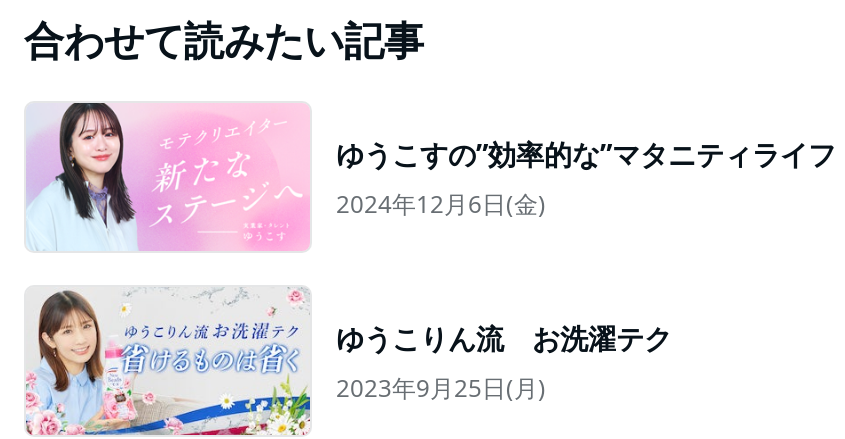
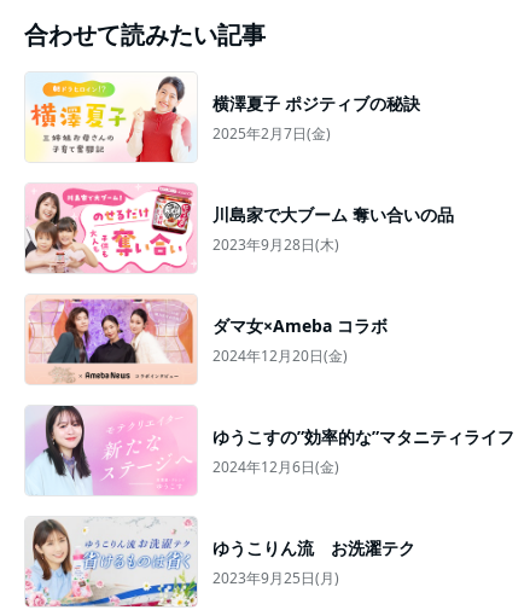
+ [image]
+ 川島家で大ブーム 奪い合いの品
+ 2023年9月28日(木)

+ [image]
+ 横澤夏子 ポジティブの秘訣
+ 2025年2月7日(金)

+ [image]
+ ダマ女×Ameba コラボ
+ 2024年12月20日(金)
